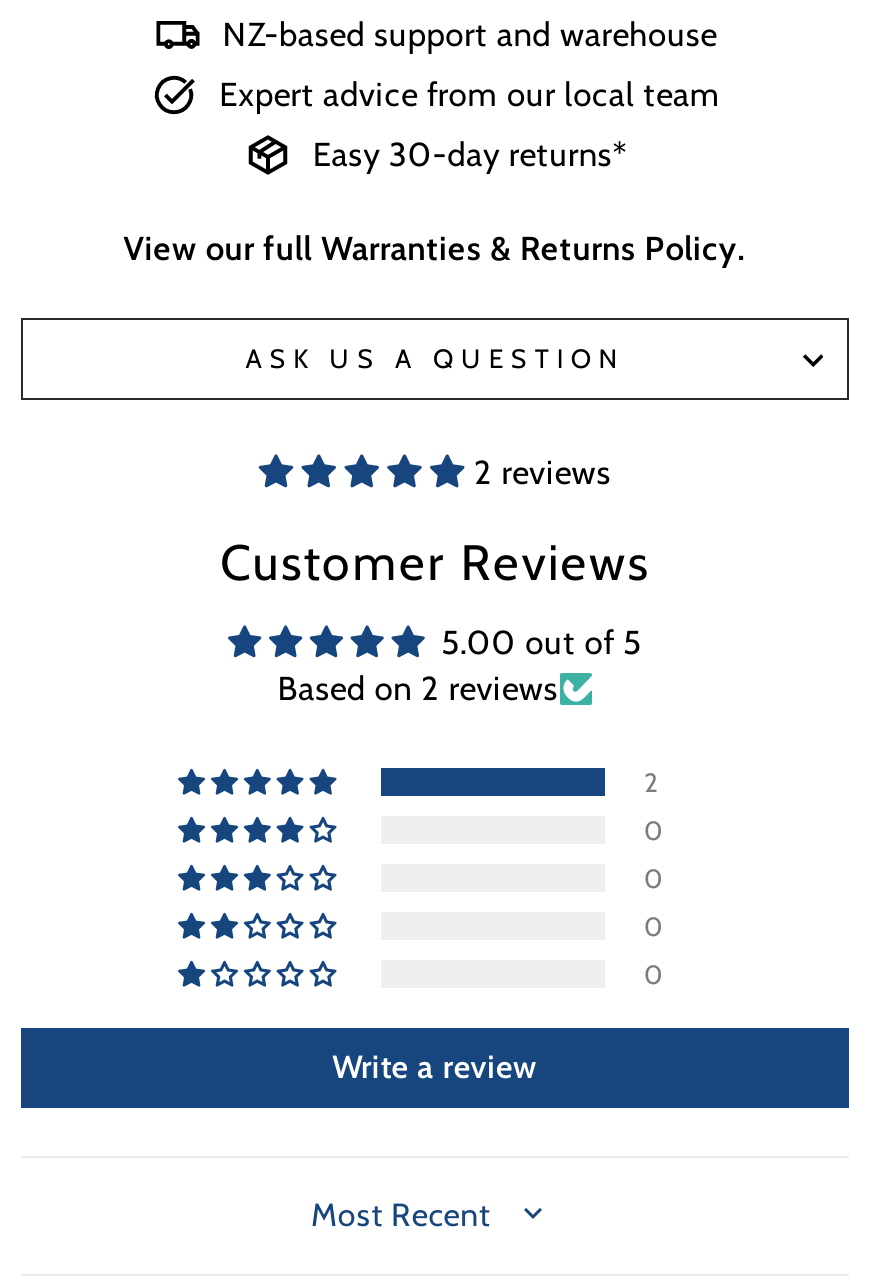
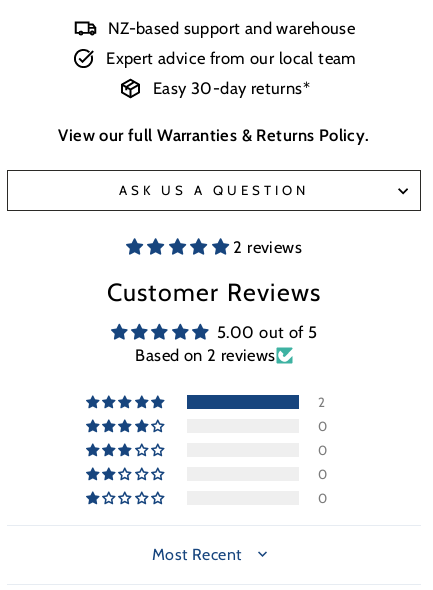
- Write a review
